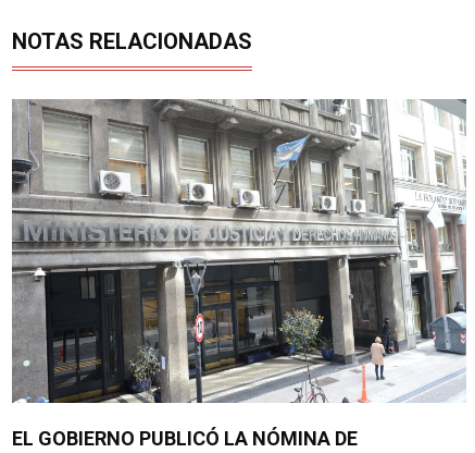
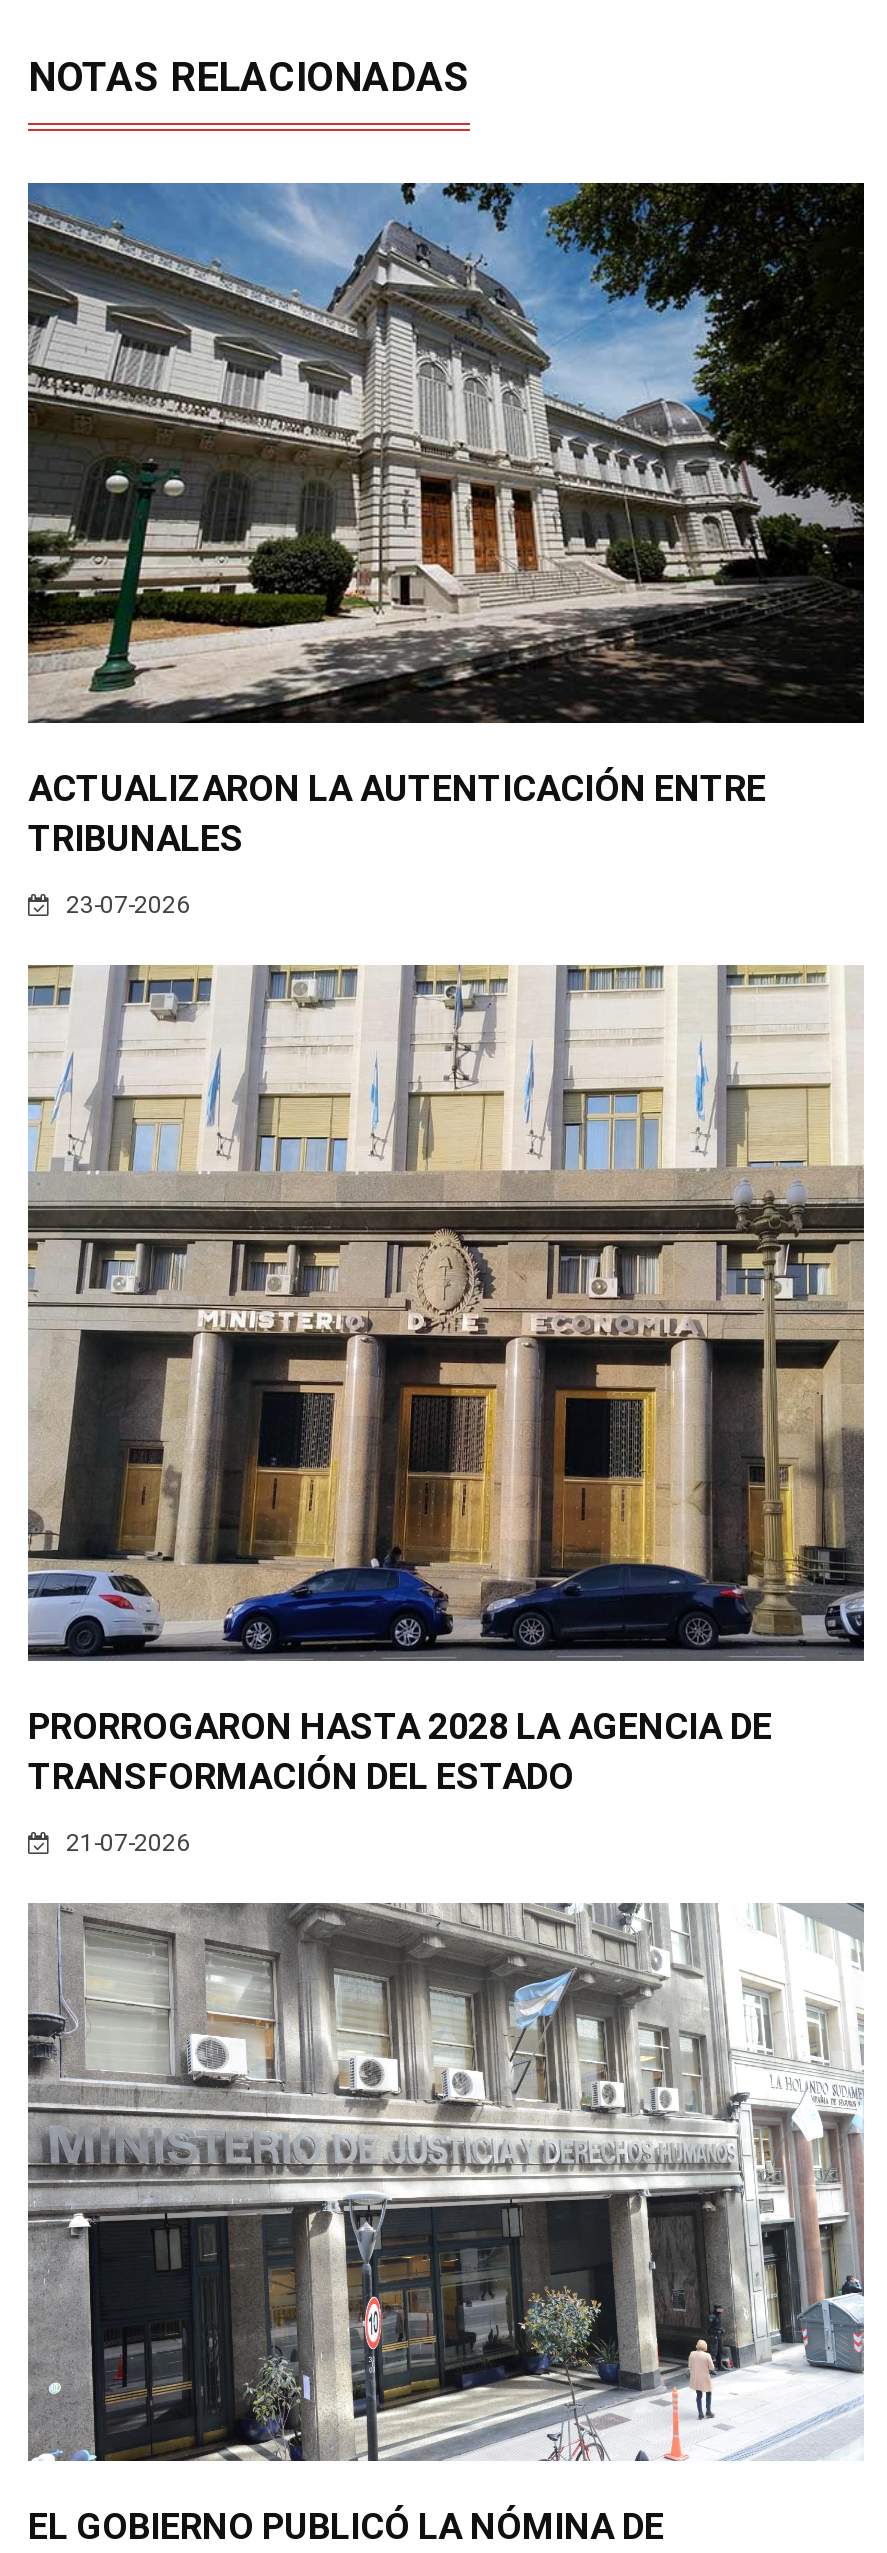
+ [image]
+ PRORROGARON HASTA 2028 LA AGENCIA DE
+ TRANSFORMACIÓN DEL ESTADO
+ 21-07-2026

+ [image]
+ ACTUALIZARON LA AUTENTICACIÓN ENTRE
+ TRIBUNALES
+ 23-07-2026
